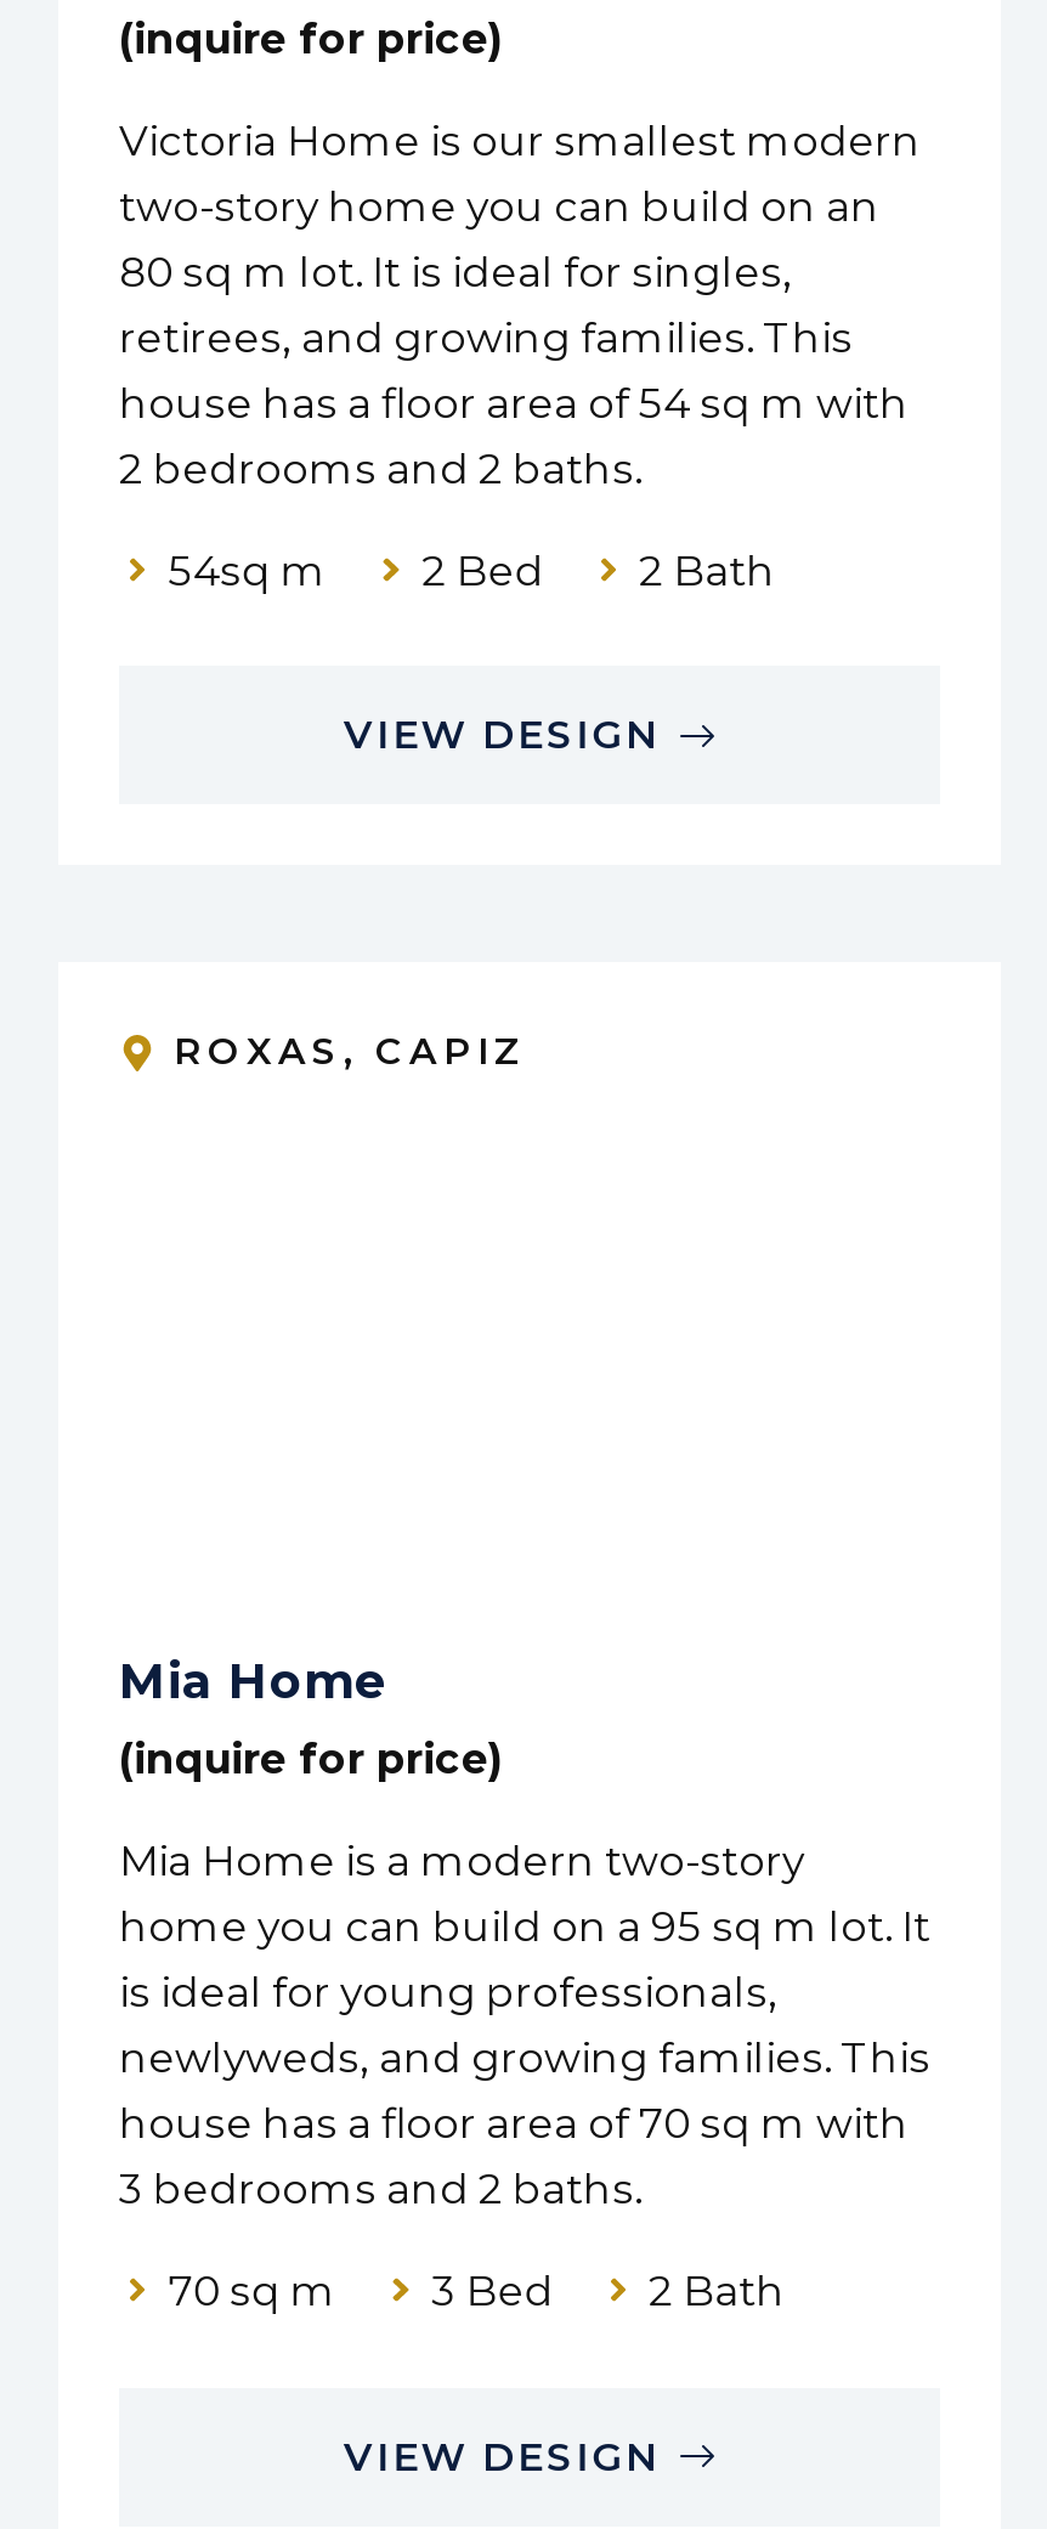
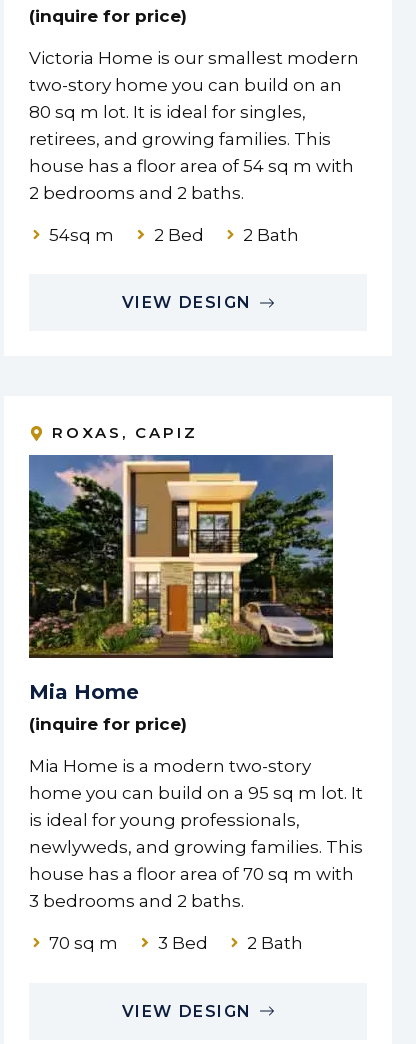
+ [image]
